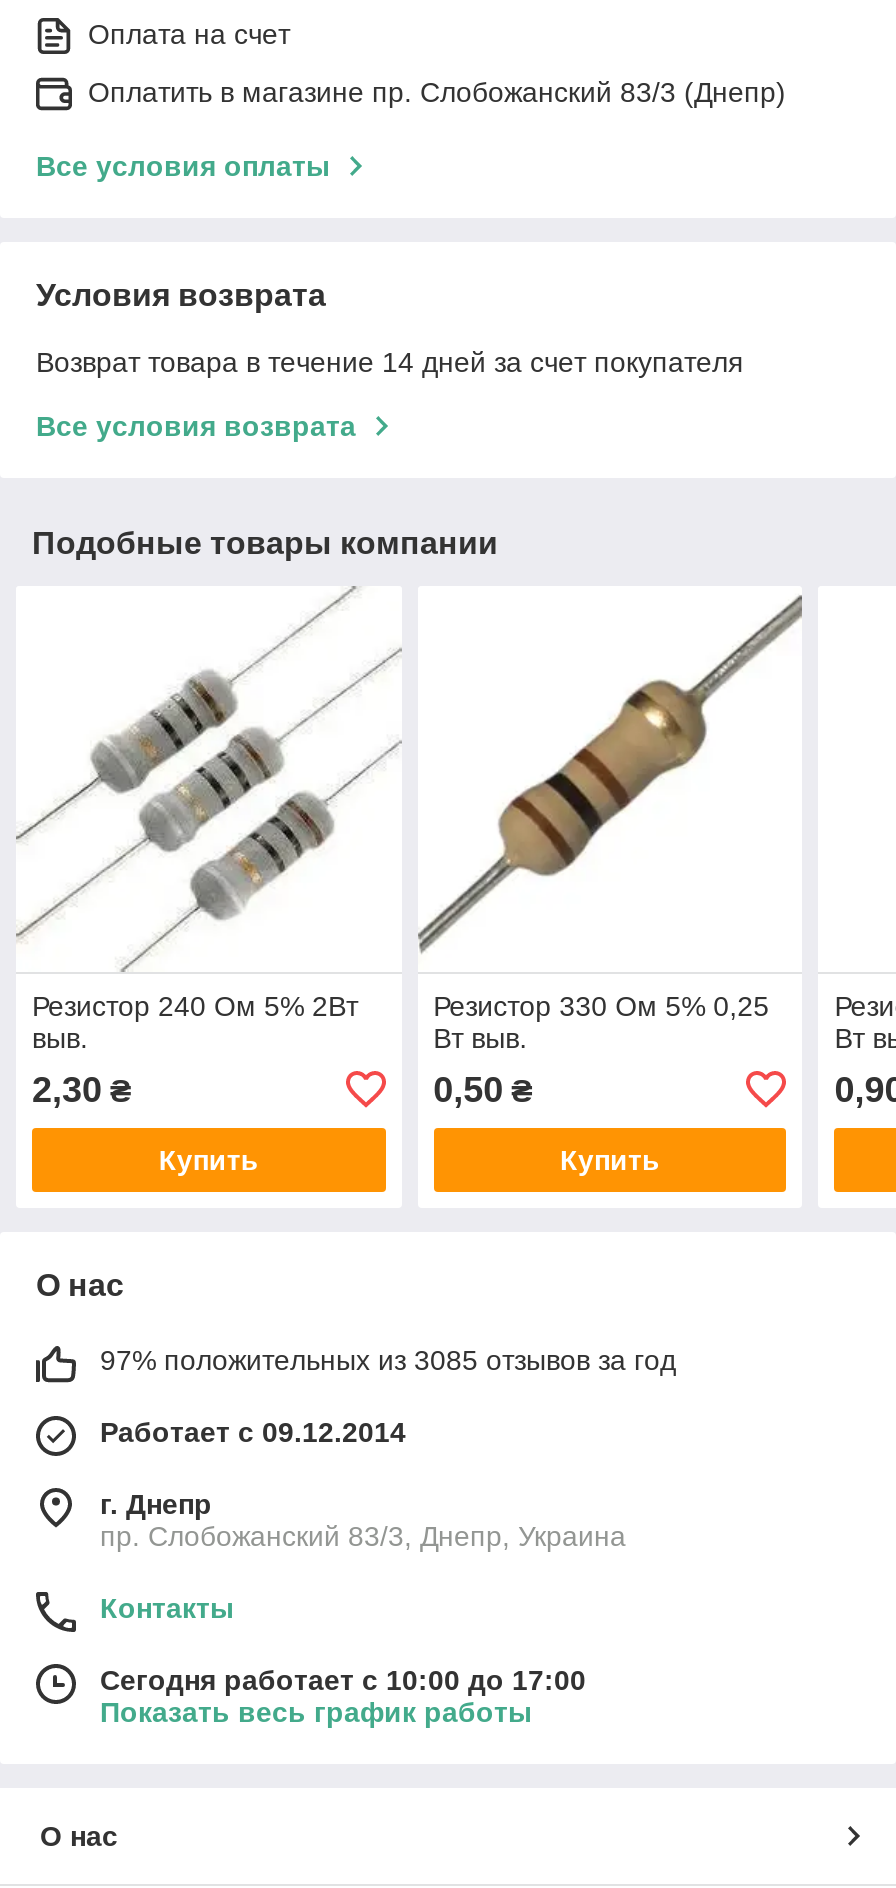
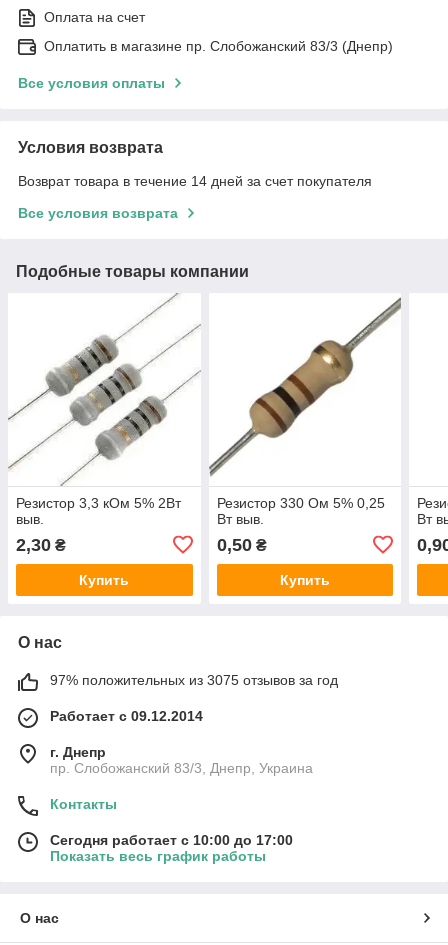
- Резистор 240 Ом 5% 2Вт
+ Резистор 3,3 кОм 5% 2Вт

- 97% положительных из 3085 отзывов за год
+ 97% положительных из 3075 отзывов за год
